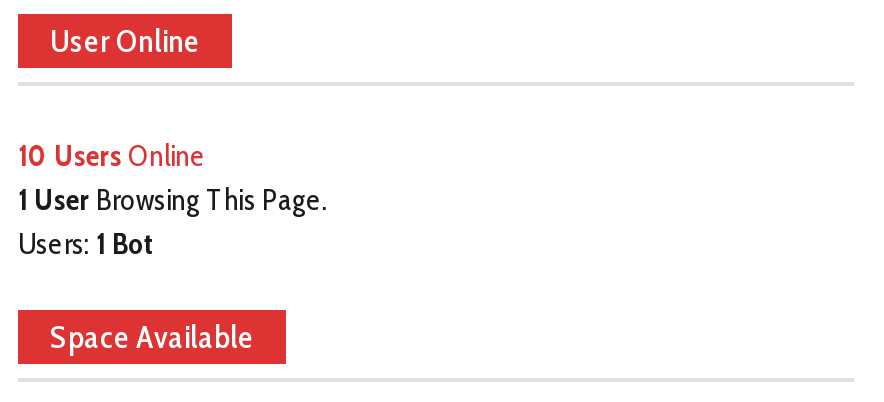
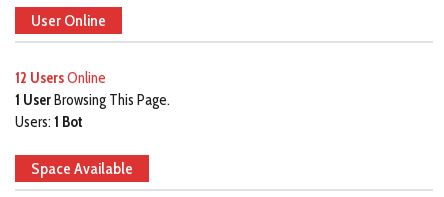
- 10 Users Online
+ 12 Users Online
